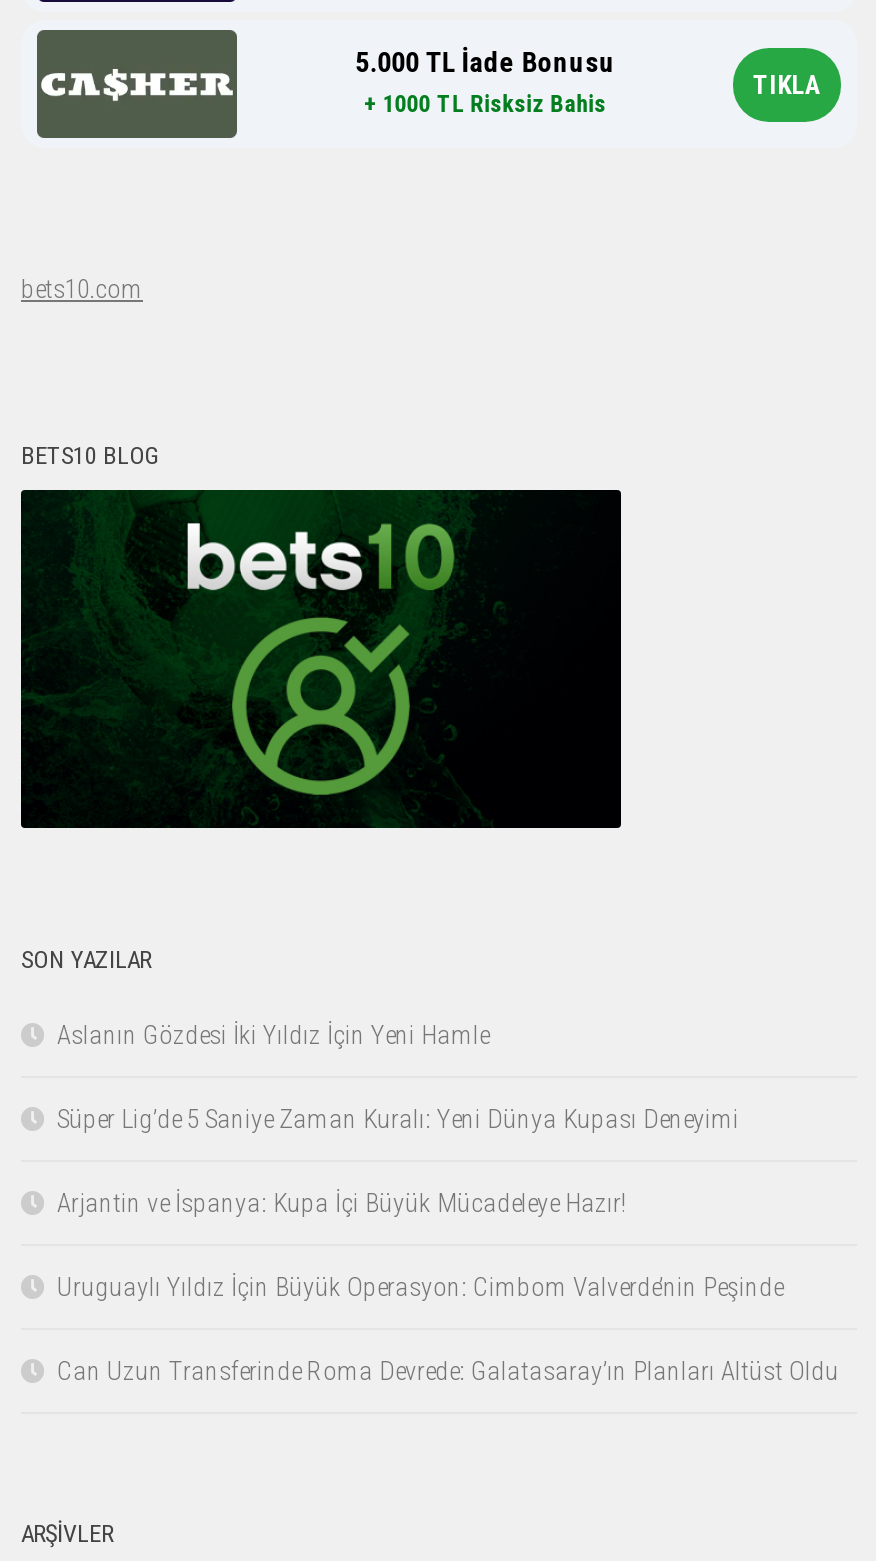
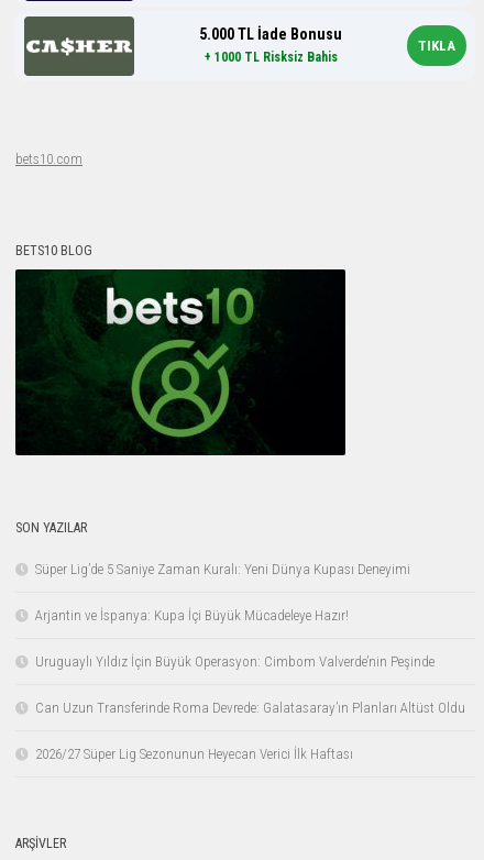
- Aslanın Gözdesi İki Yıldız İçin Yeni Hamle

moved up: Süper Lig’de 5 Saniye Zaman Kuralı: Yeni Dünya Kupası Deneyimi | Arjantin ve İspanya: Kupa İçi Büyük Mücadeleye Hazır! | Uruguaylı Yıldız İçin Büyük Operasyon: Cimbom Valverde’nin Peşinde | Can Uzun Transferinde Roma Devrede: Galatasaray’ın Planları Altüst Oldu

+ 2026/27 Süper Lig Sezonunun Heyecan Verici İlk Haftası
